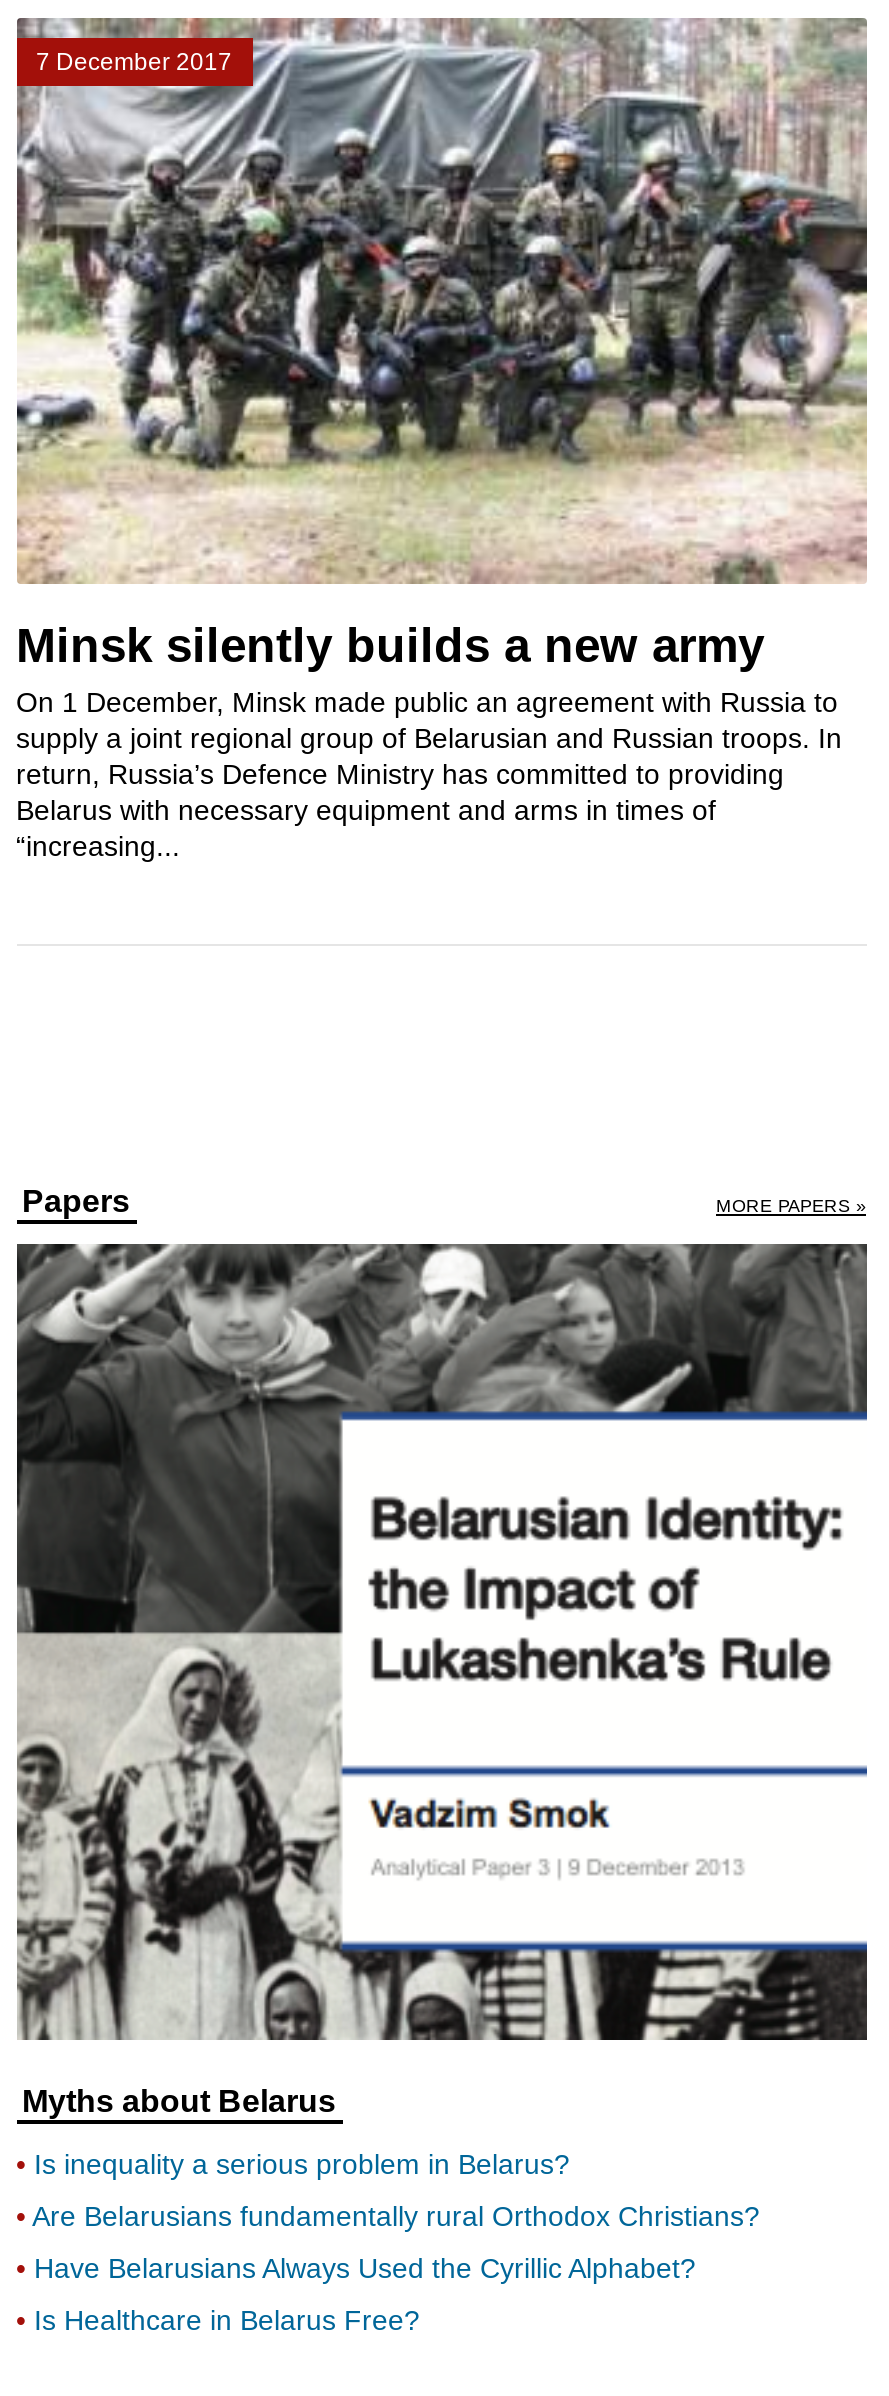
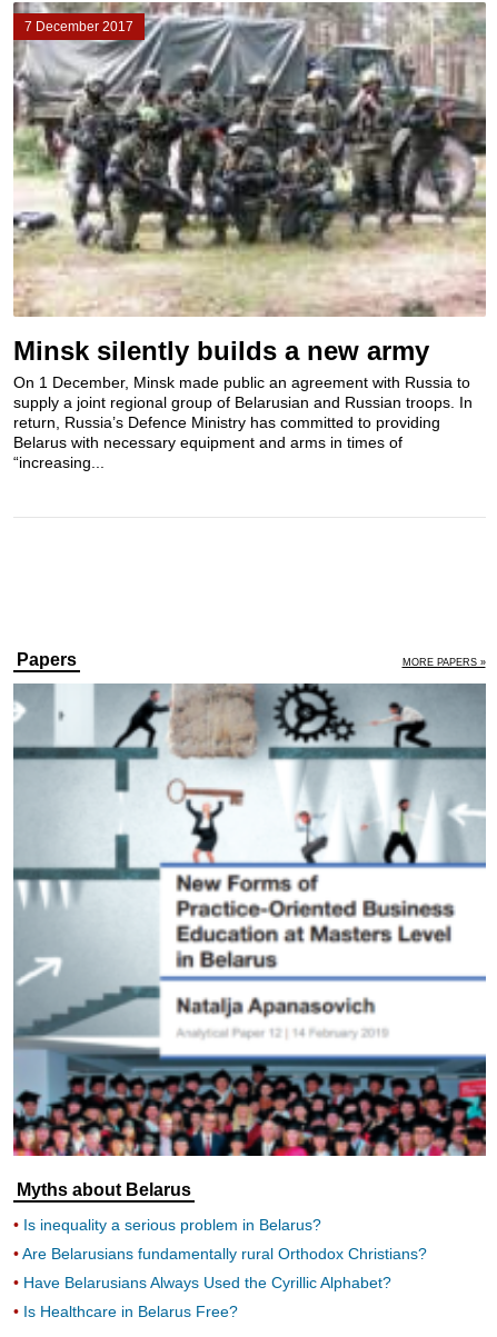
- [image]
+ [image]
